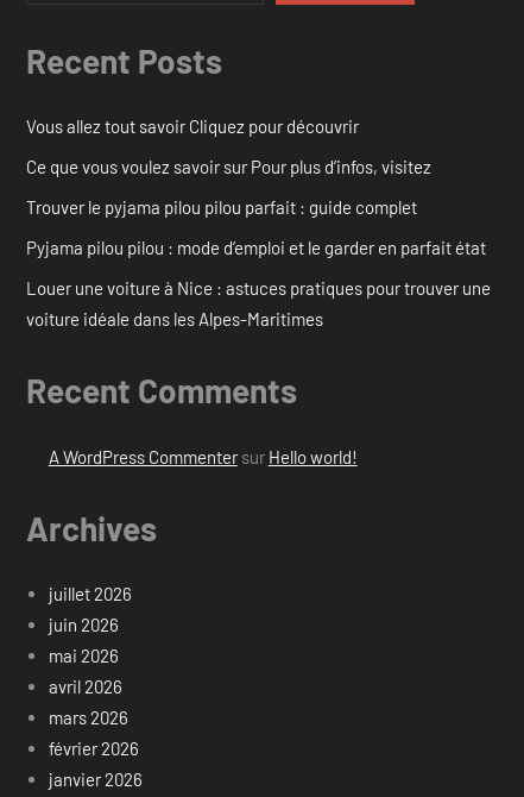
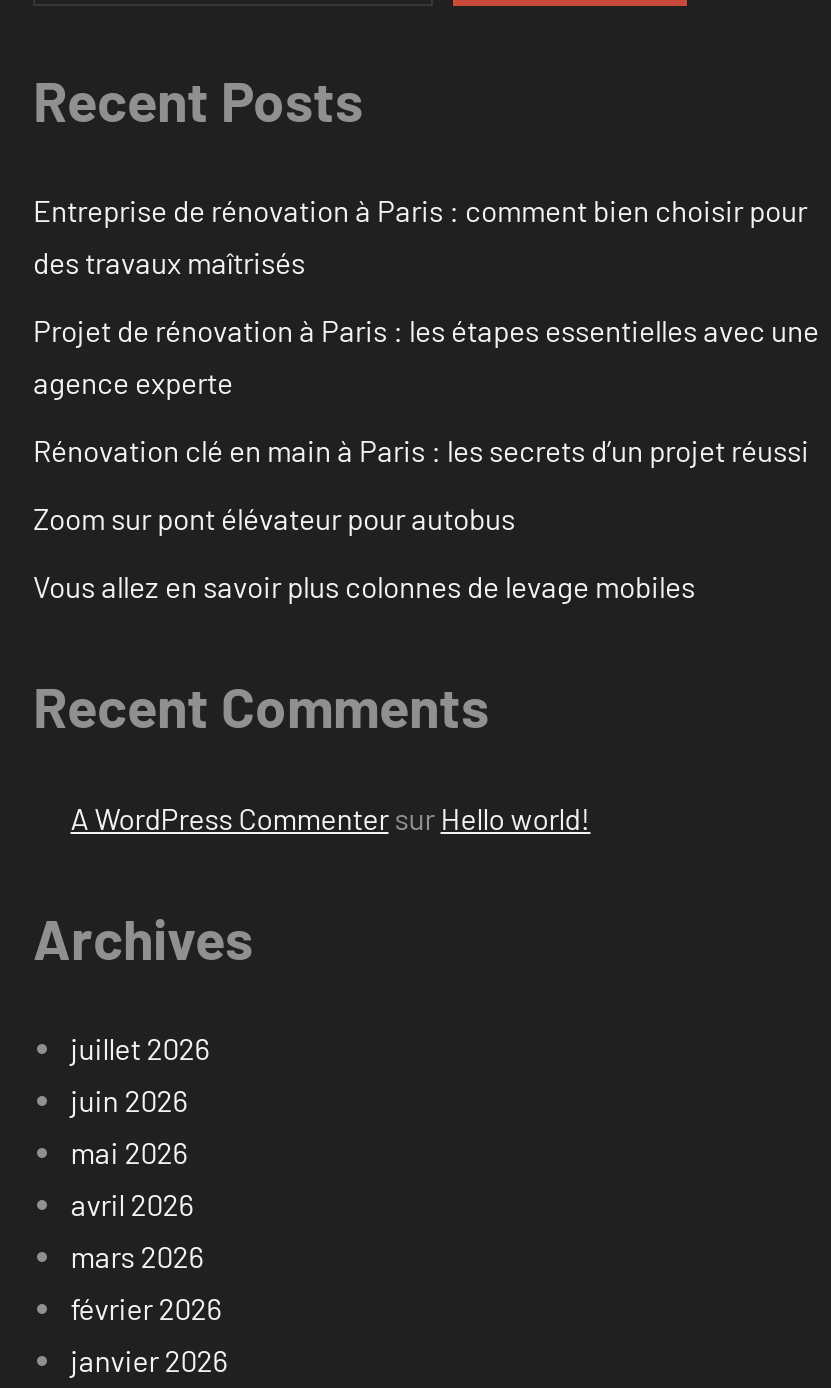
- Vous allez tout savoir Cliquez pour découvrir
+ Entreprise de rénovation à Paris : comment bien choisir pour
+ des travaux maîtrisés

- Ce que vous voulez savoir sur Pour plus d’infos, visitez
+ Projet de rénovation à Paris : les étapes essentielles avec une
+ agence experte

- Trouver le pyjama pilou pilou parfait : guide complet
+ Rénovation clé en main à Paris : les secrets d’un projet réussi

- Pyjama pilou pilou : mode d’emploi et le garder en parfait état
+ Zoom sur pont élévateur pour autobus

- Louer une voiture à Nice : astuces pratiques pour trouver une
- voiture idéale dans les Alpes-Maritimes
+ Vous allez en savoir plus colonnes de levage mobiles
